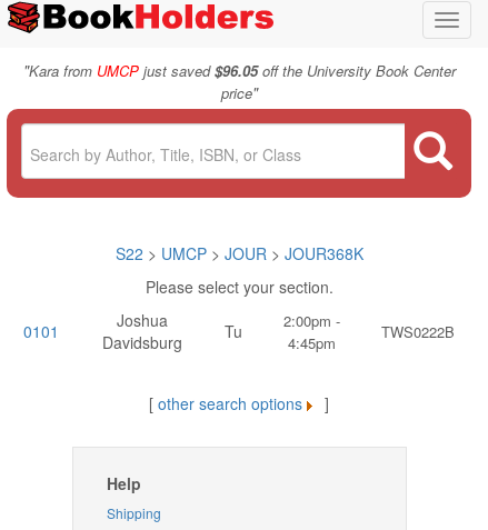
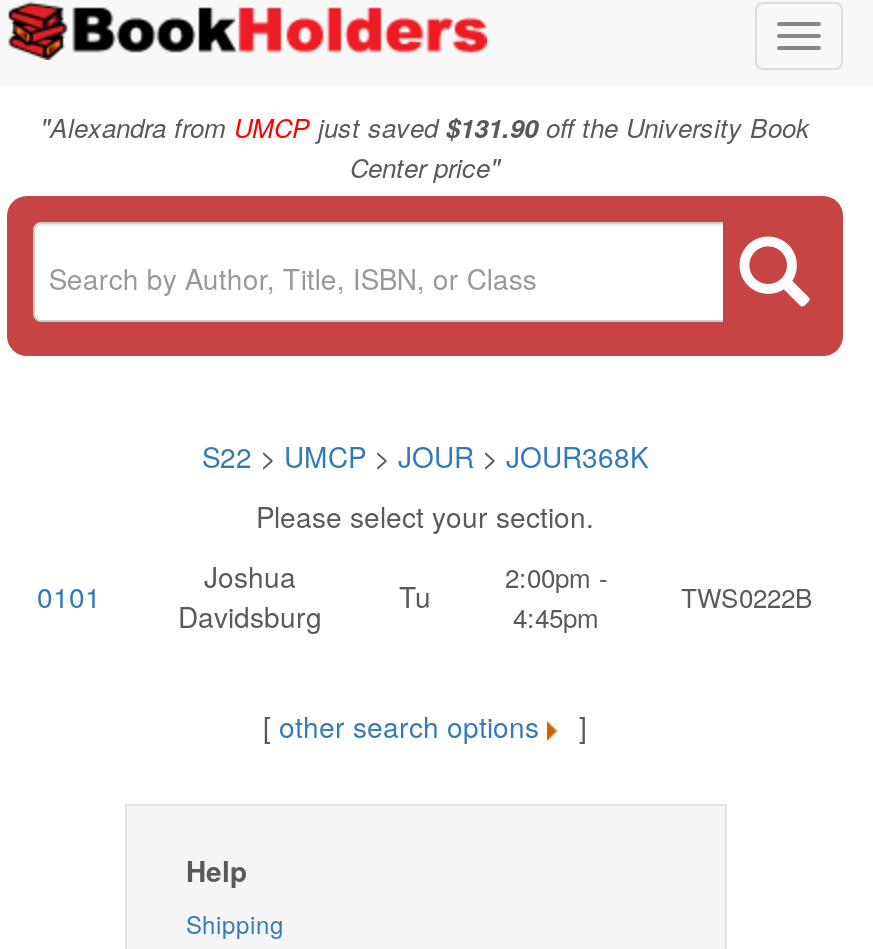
- "Kara from UMCP just saved$96.05 off the University Book Center
- price"
+ "Alexandra from UMCP just saved$131.90 off the University Book
+ Center price"
